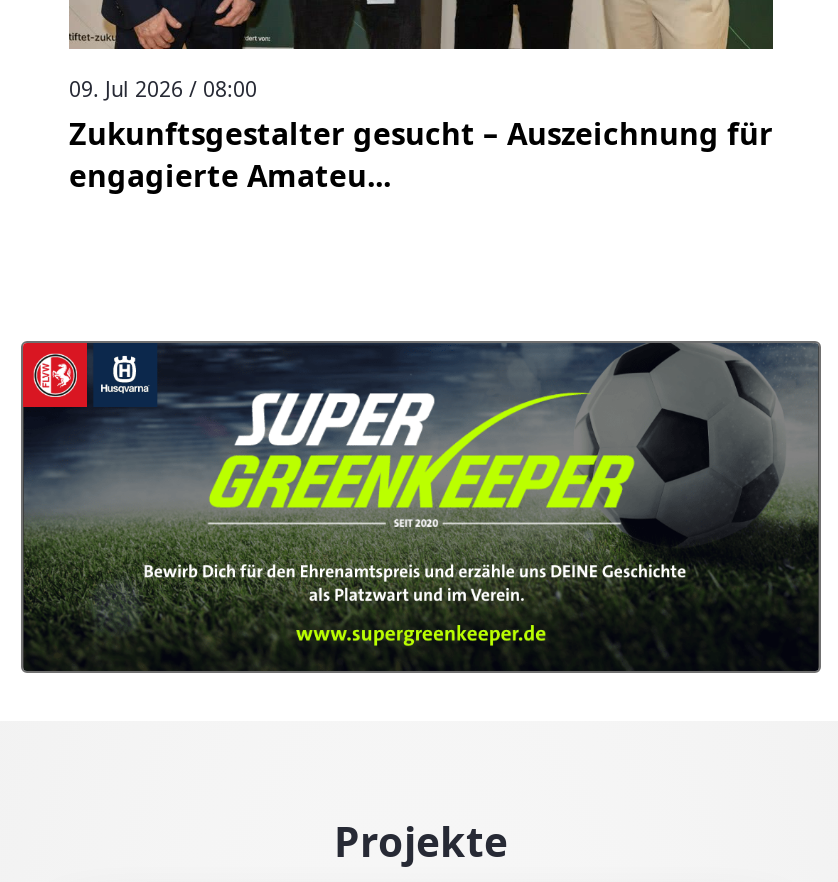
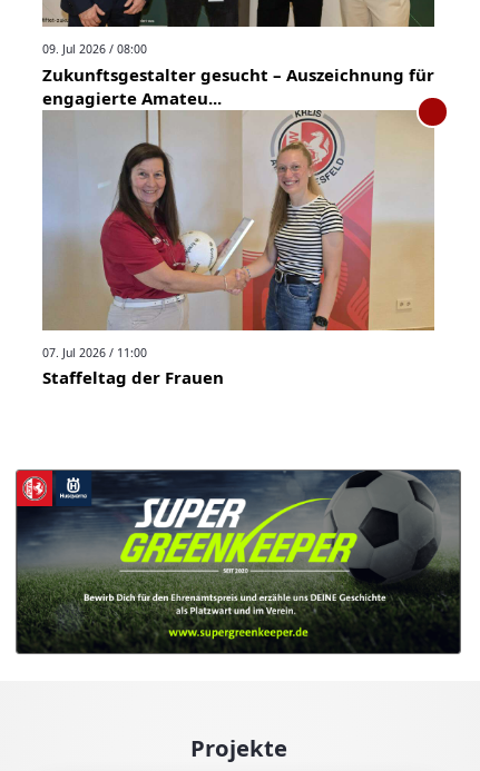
+ [image]
+ 07. Jul 2026 / 11:00
+ Staffeltag der Frauen
